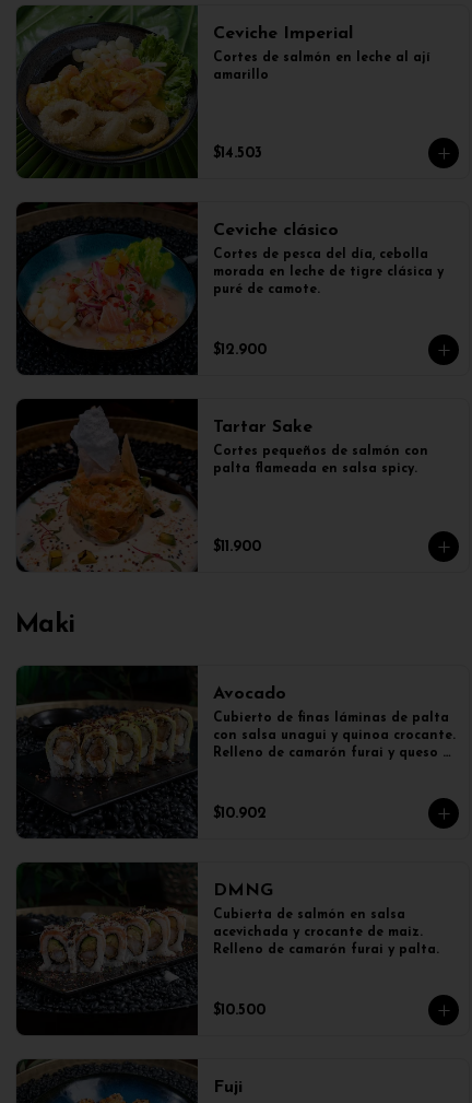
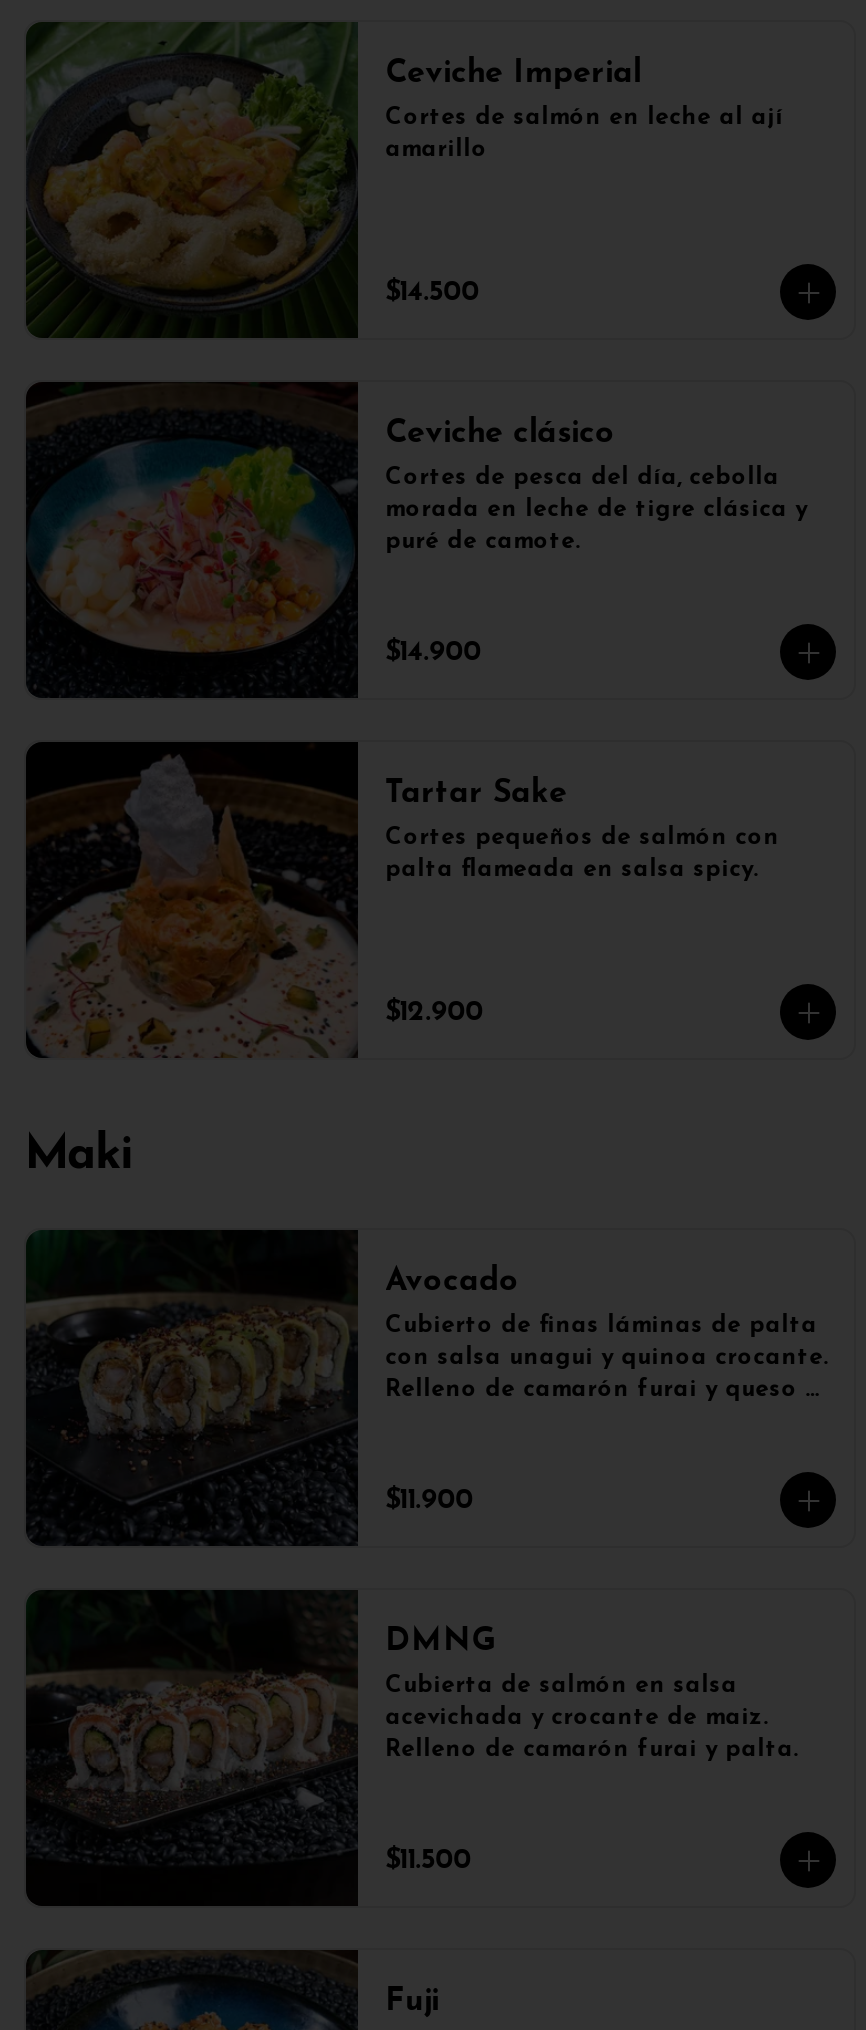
- $14.503
+ $14.500

- $12.900
+ $14.900

- $11.900
+ $12.900

- $10.902
+ $11.900

- $10.500
+ $11.500
